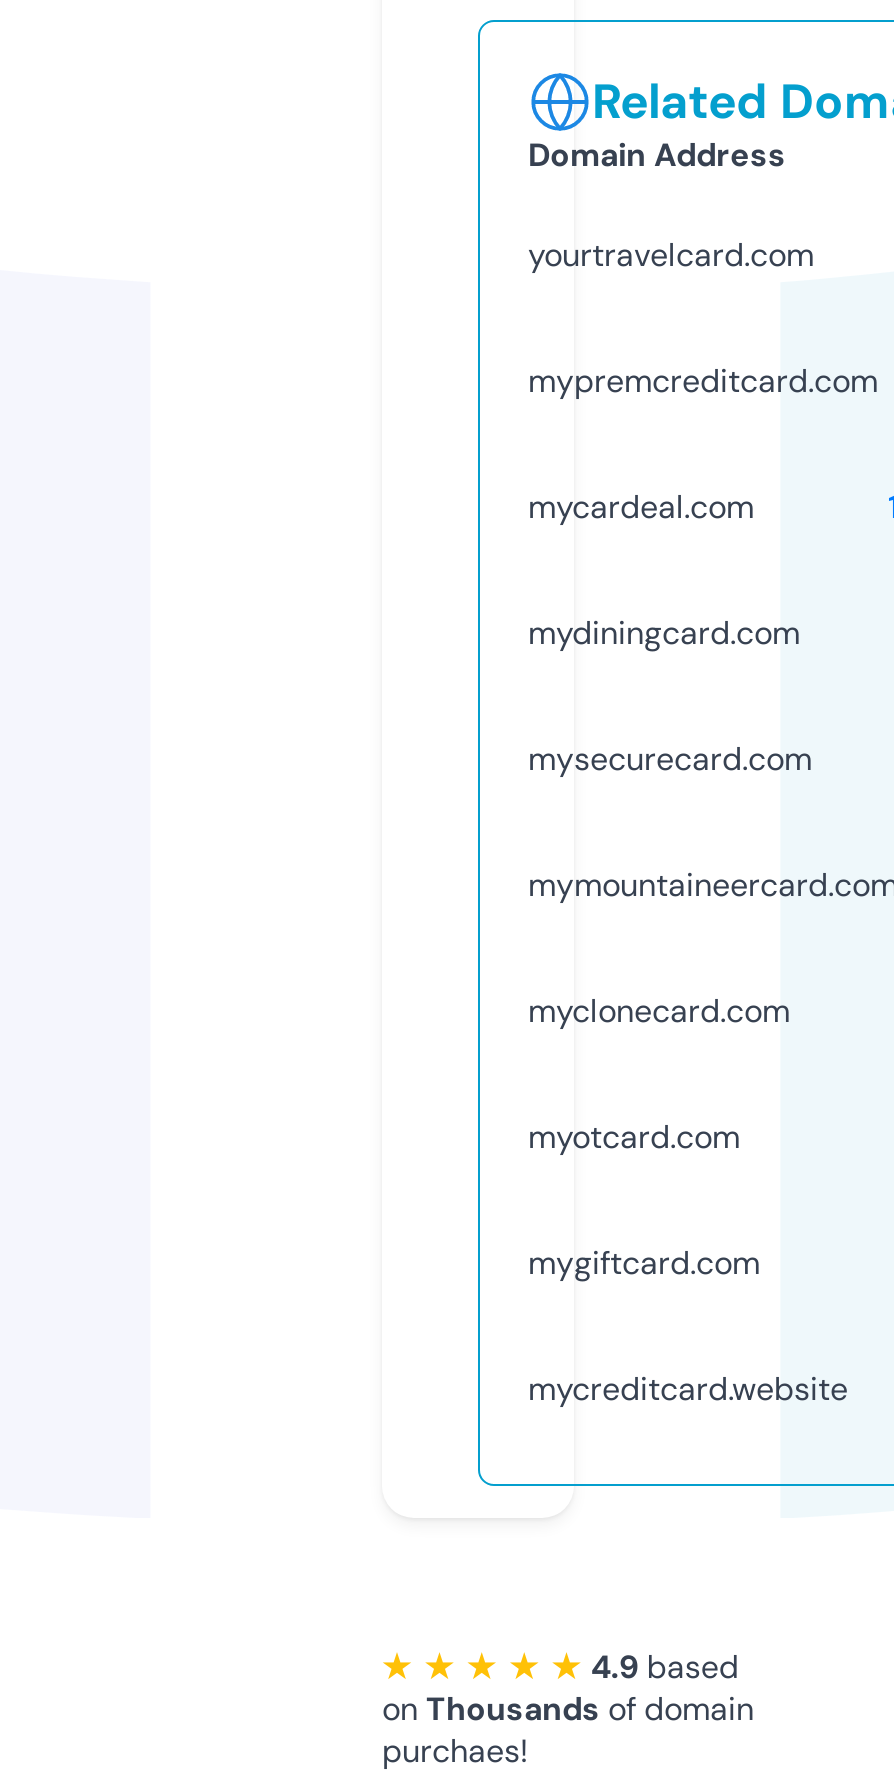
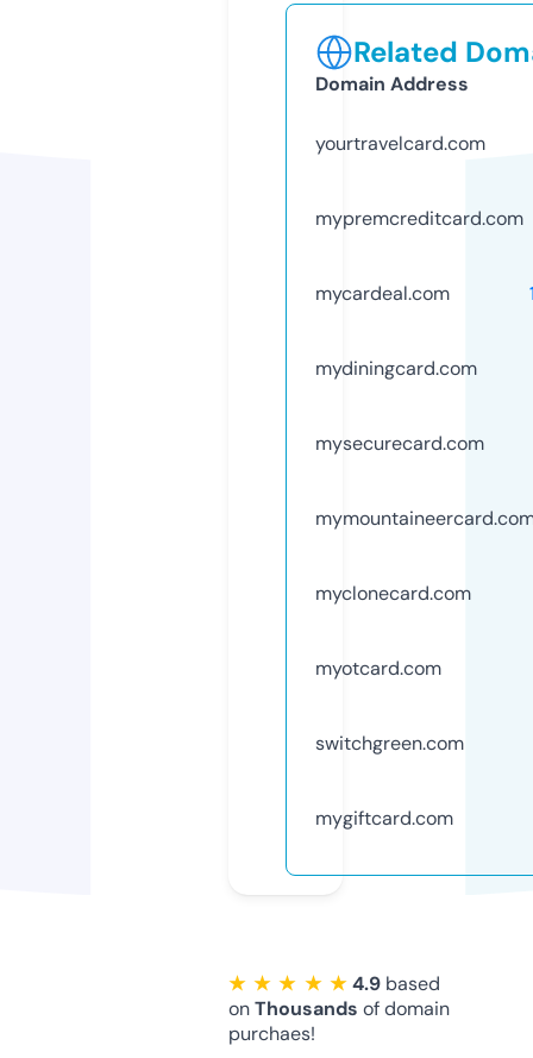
+ switchgreen.com

moved down: mygiftcard.com

- mycreditcard.website
